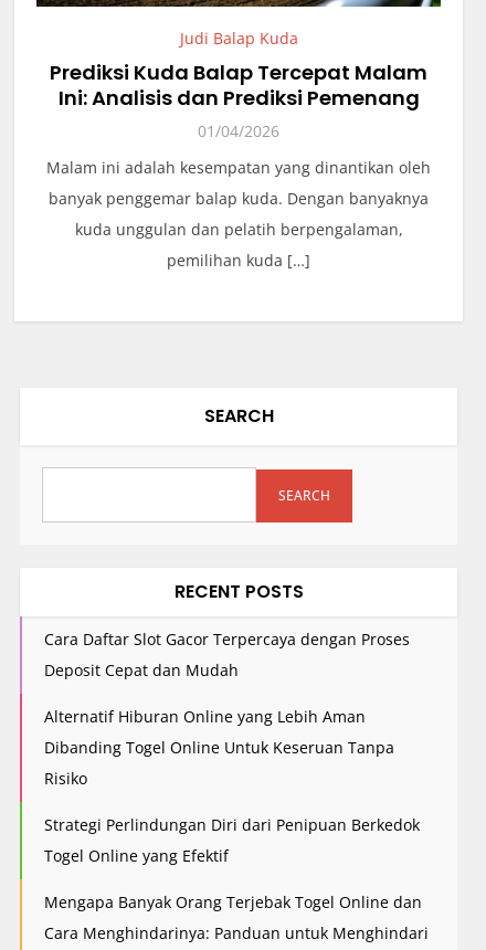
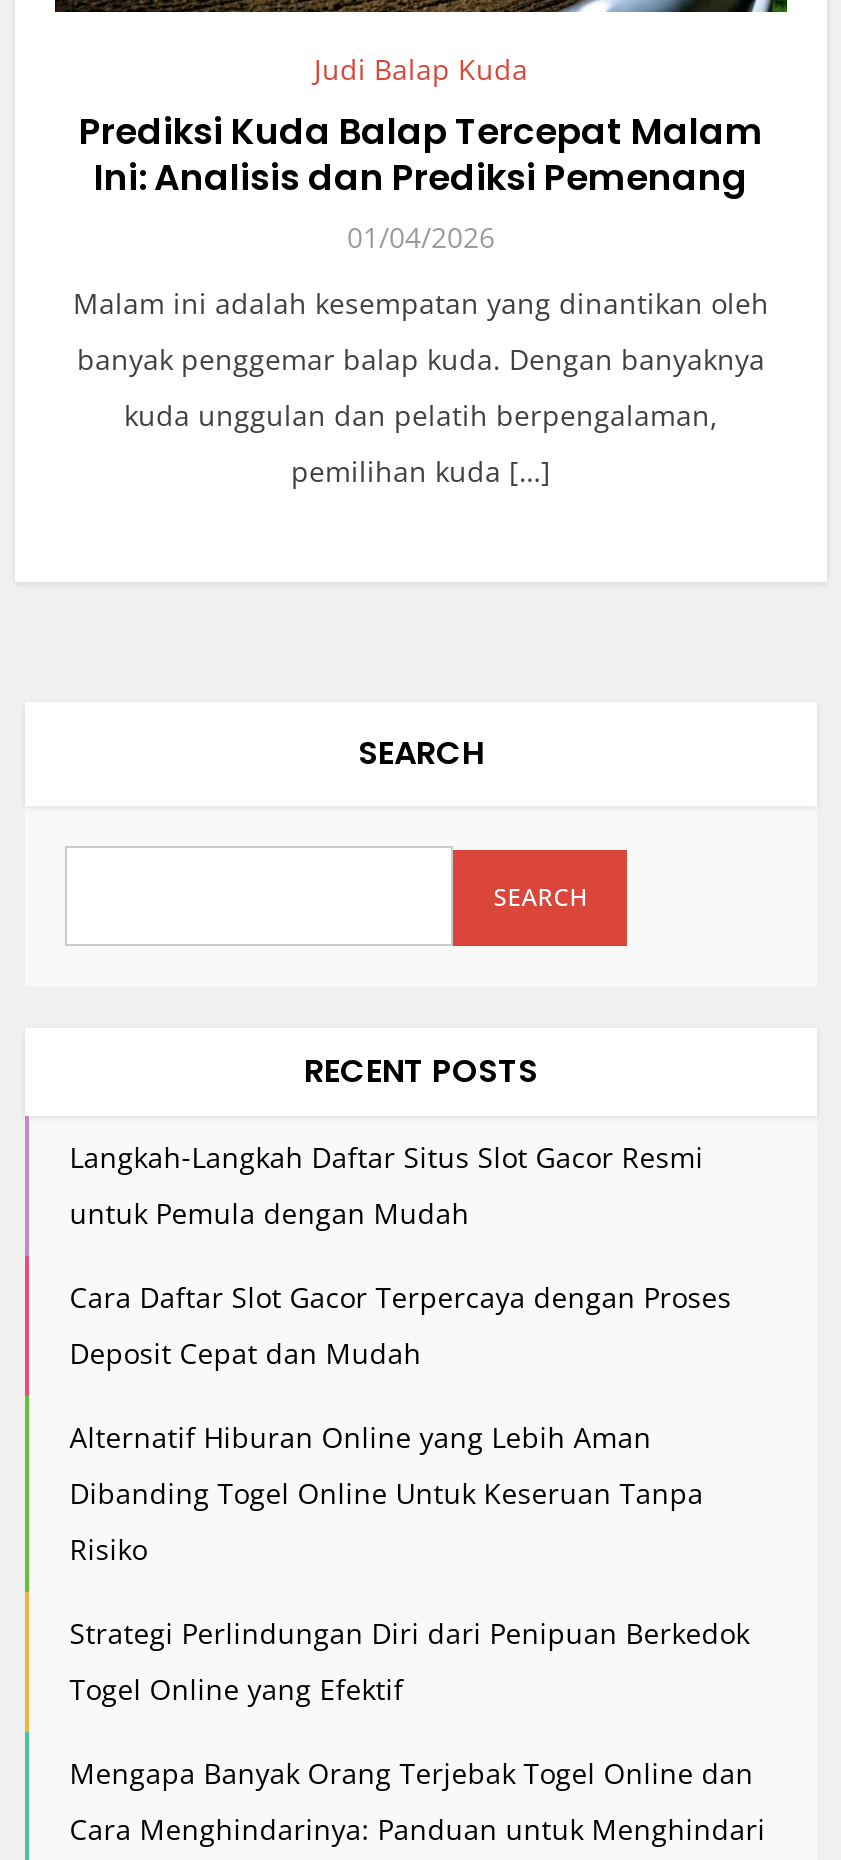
+ Langkah-Langkah Daftar Situs Slot Gacor Resmi
+ untuk Pemula dengan Mudah
